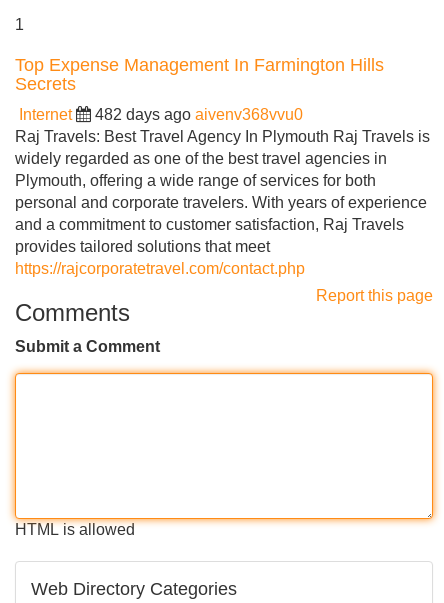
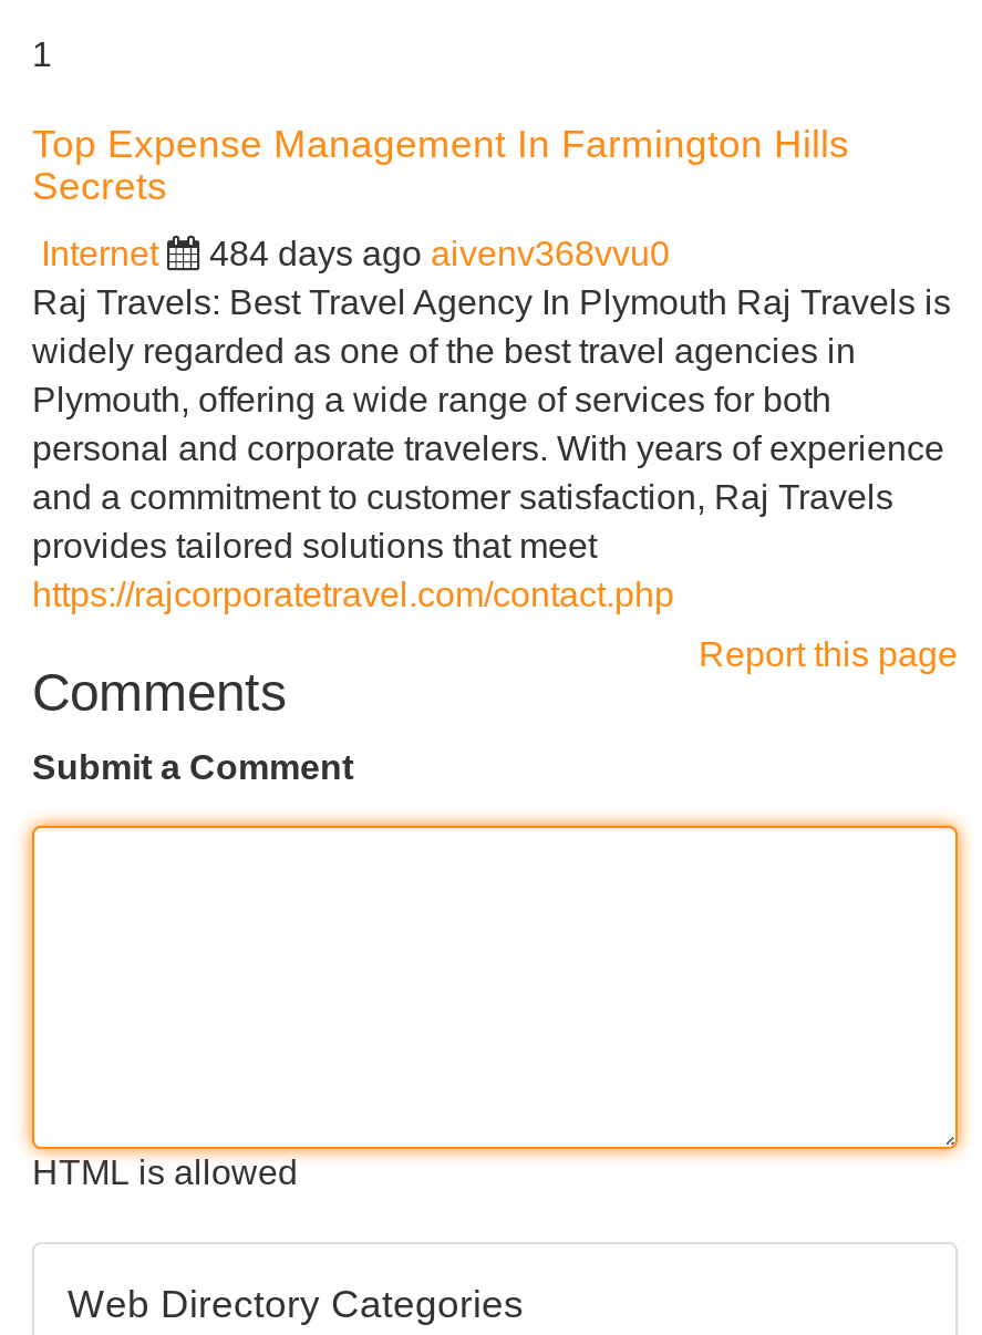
- 482 days ago aivenv368vvu0
+ 484 days ago aivenv368vvu0
